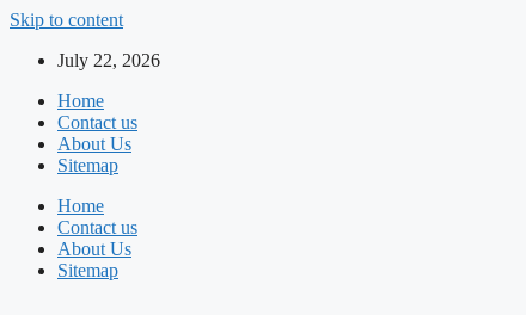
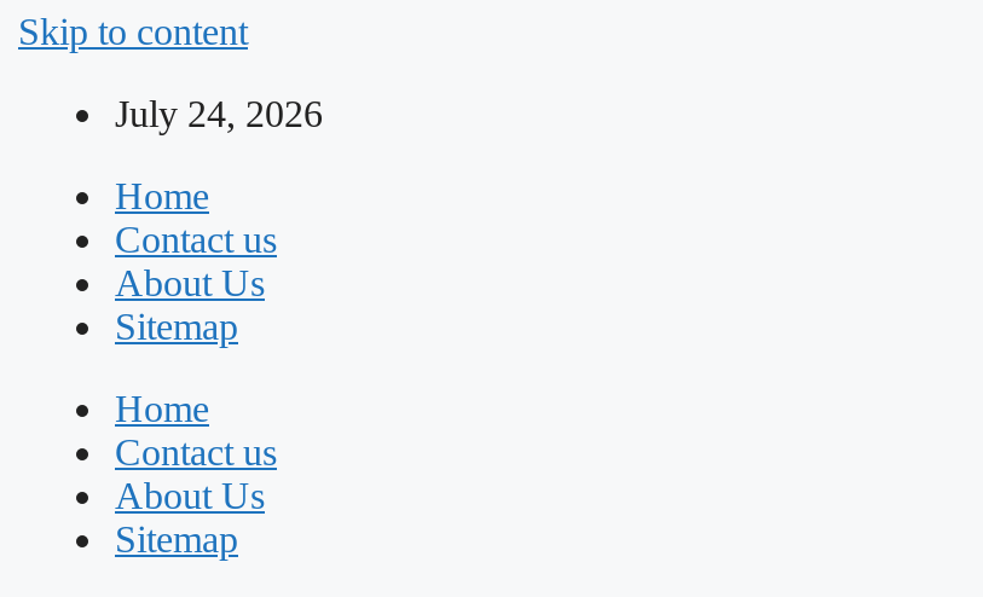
- July 22, 2026
+ July 24, 2026
